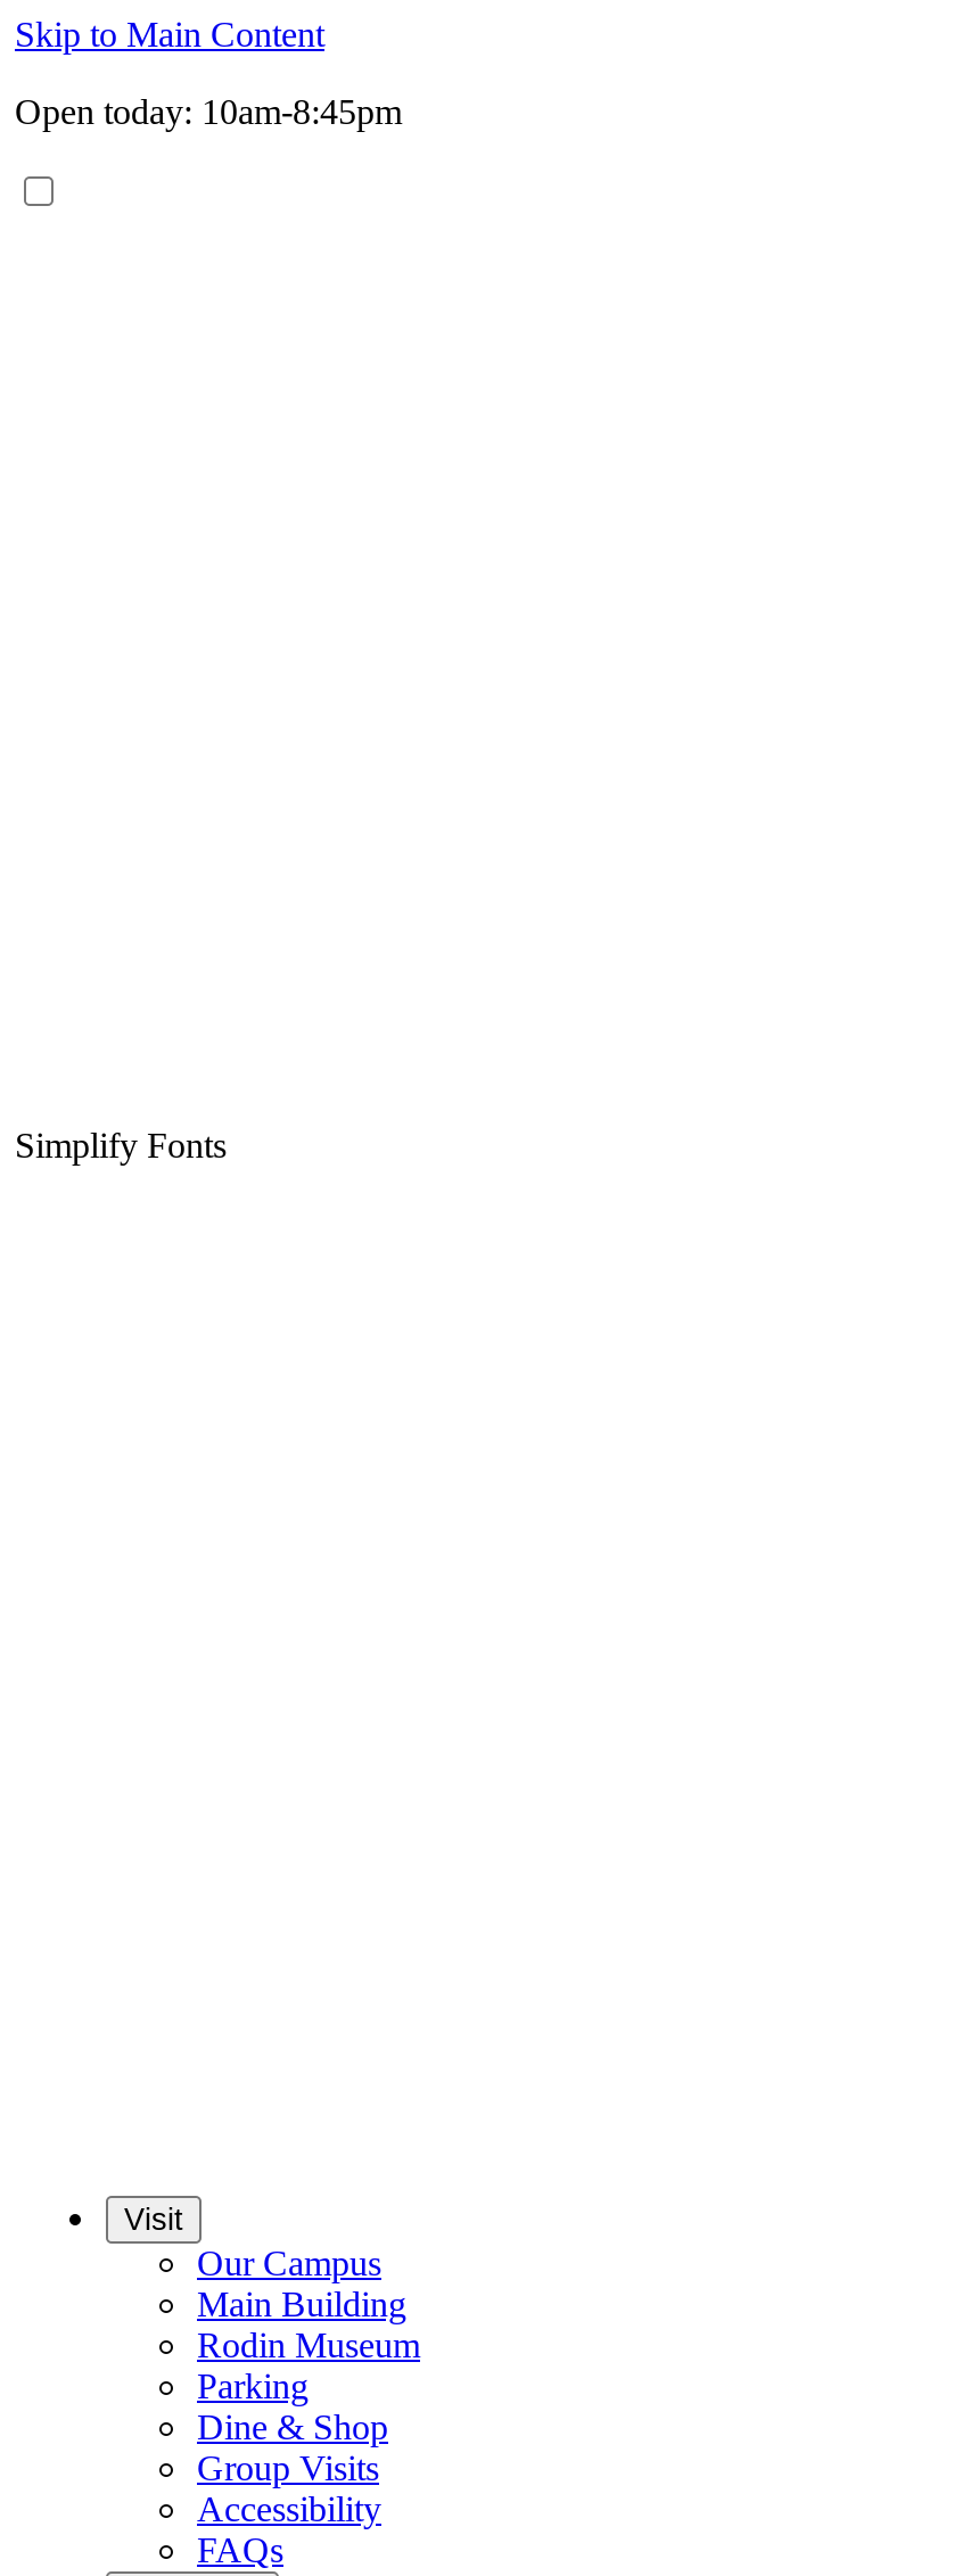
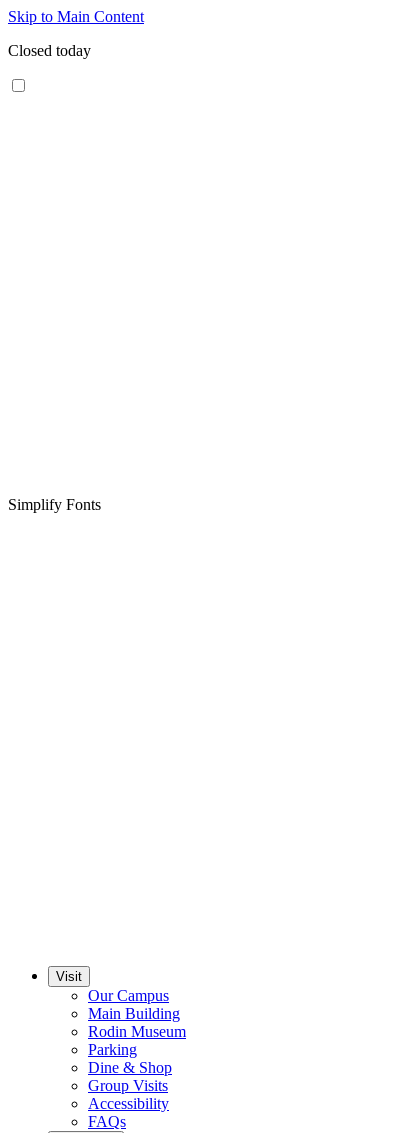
- Open today: 10am-8:45pm
+ Closed today
